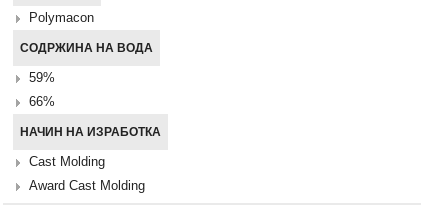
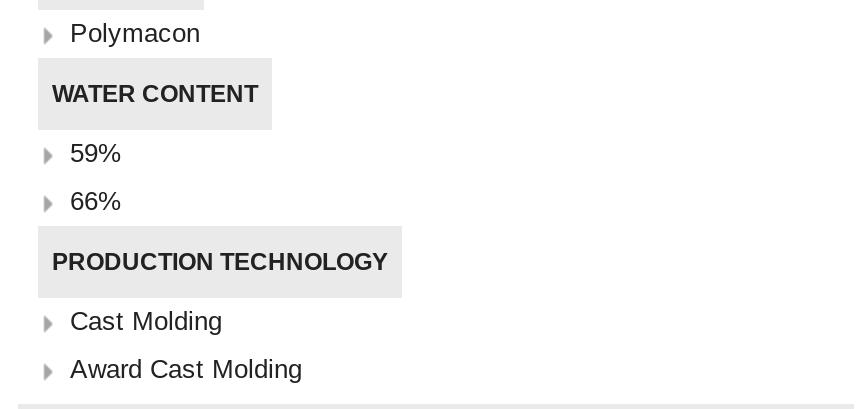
- СОДРЖИНА НА ВОДА
+ WATER CONTENT

- НАЧИН НА ИЗРАБОТКА
+ PRODUCTION TECHNOLOGY
